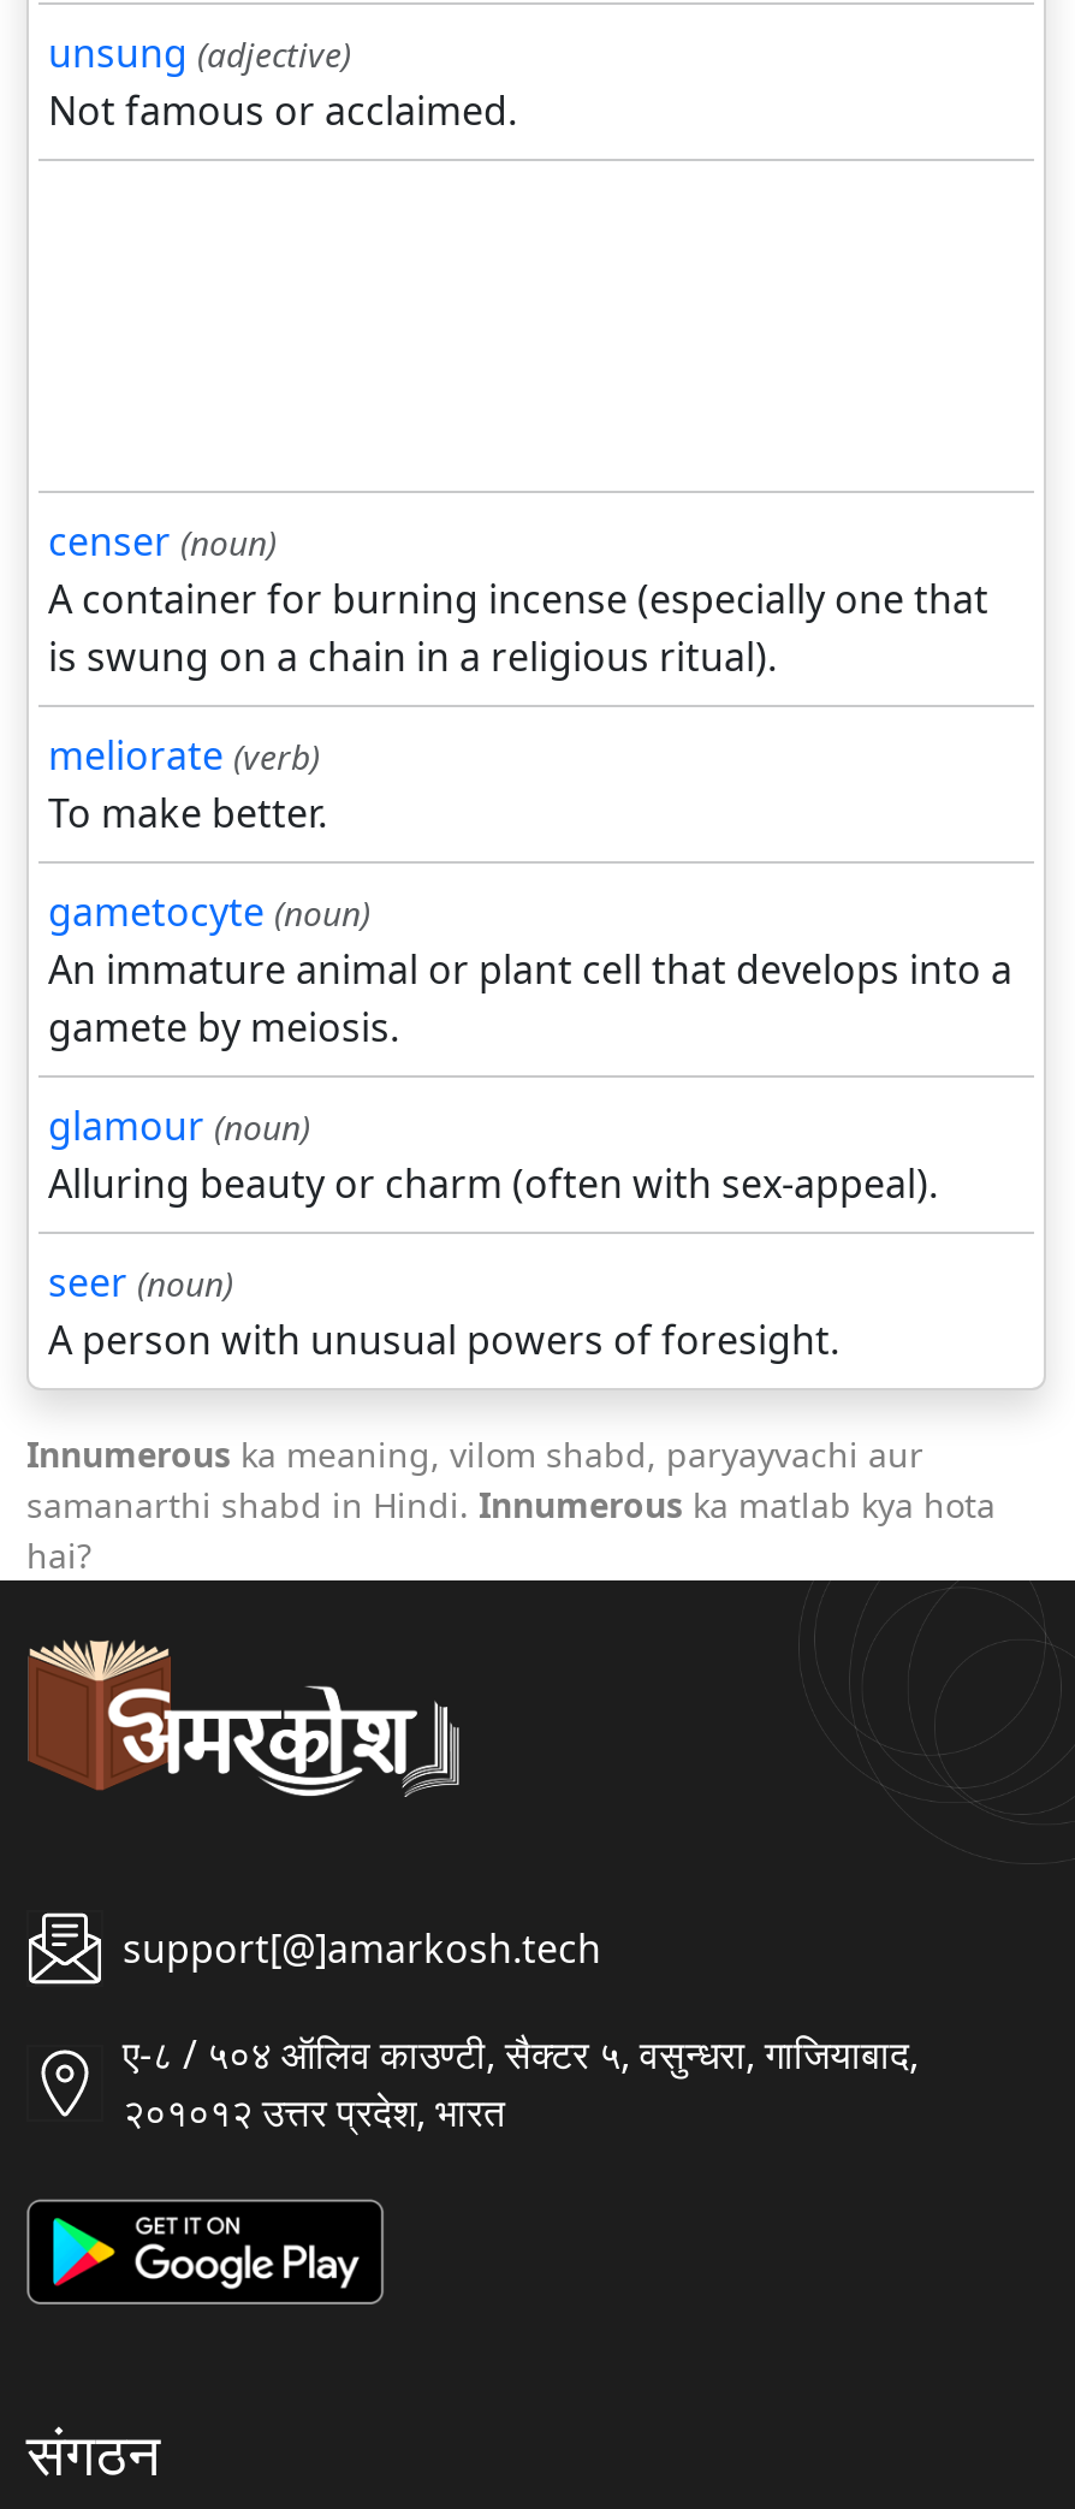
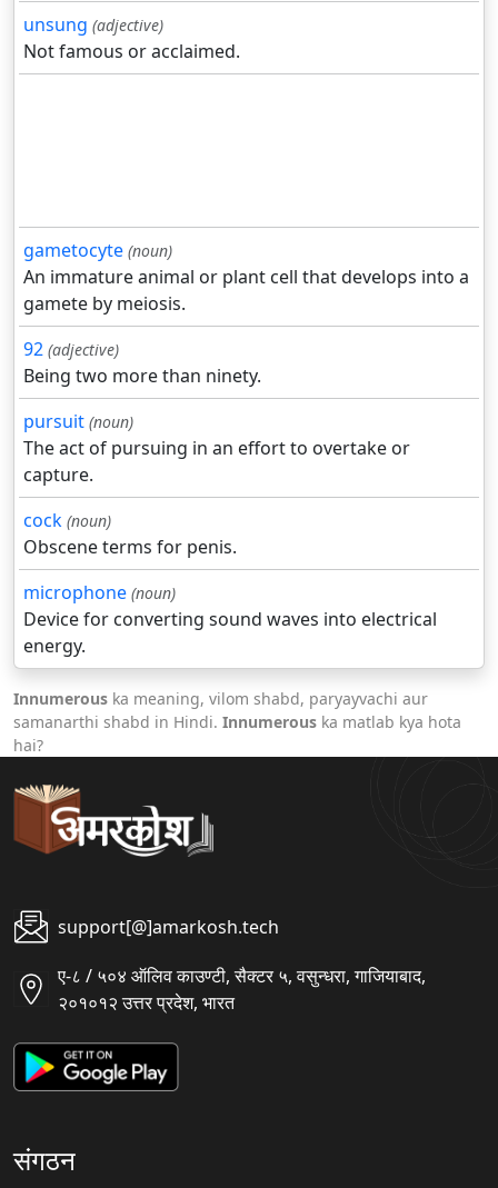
- censer (noun)
- A container for burning incense (especially one that
- is swung on a chain in a religious ritual).
- meliorate (verb)
- To make better.

moved up: gametocyte (noun) | An immature animal or plant cell that develops into a | gamete by meiosis.

- glamour (noun)
- Alluring beauty or charm (often with sex-appeal).
- seer (noun)
- A person with unusual powers of foresight.
+ 92 (adjective)
+ Being two more than ninety.
+ pursuit (noun)
+ The act of pursuing in an effort to overtake or
+ capture.
+ cock (noun)
+ Obscene terms for penis.
+ microphone (noun)
+ Device for converting sound waves into electrical
+ energy.
